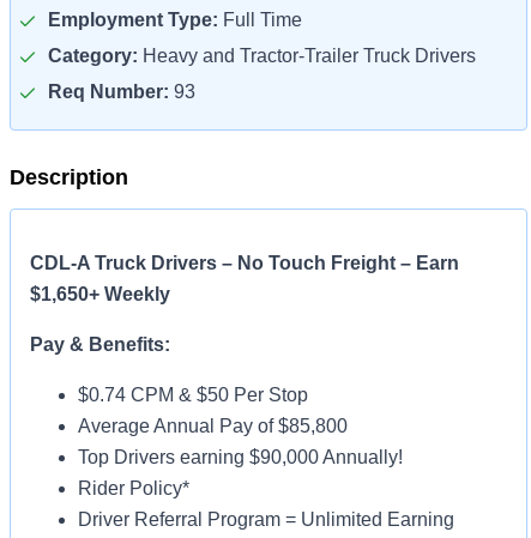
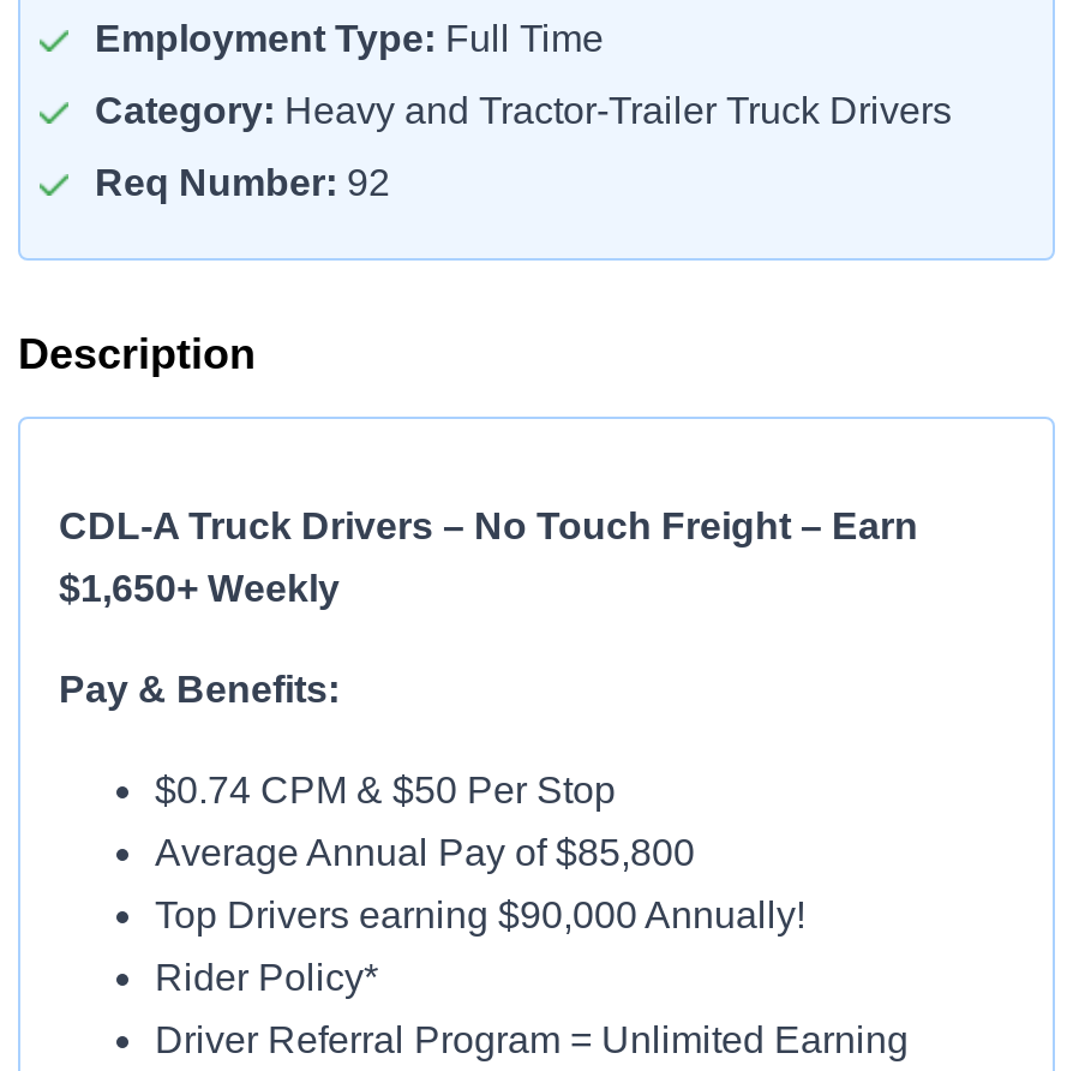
- Req Number: 93
+ Req Number: 92
